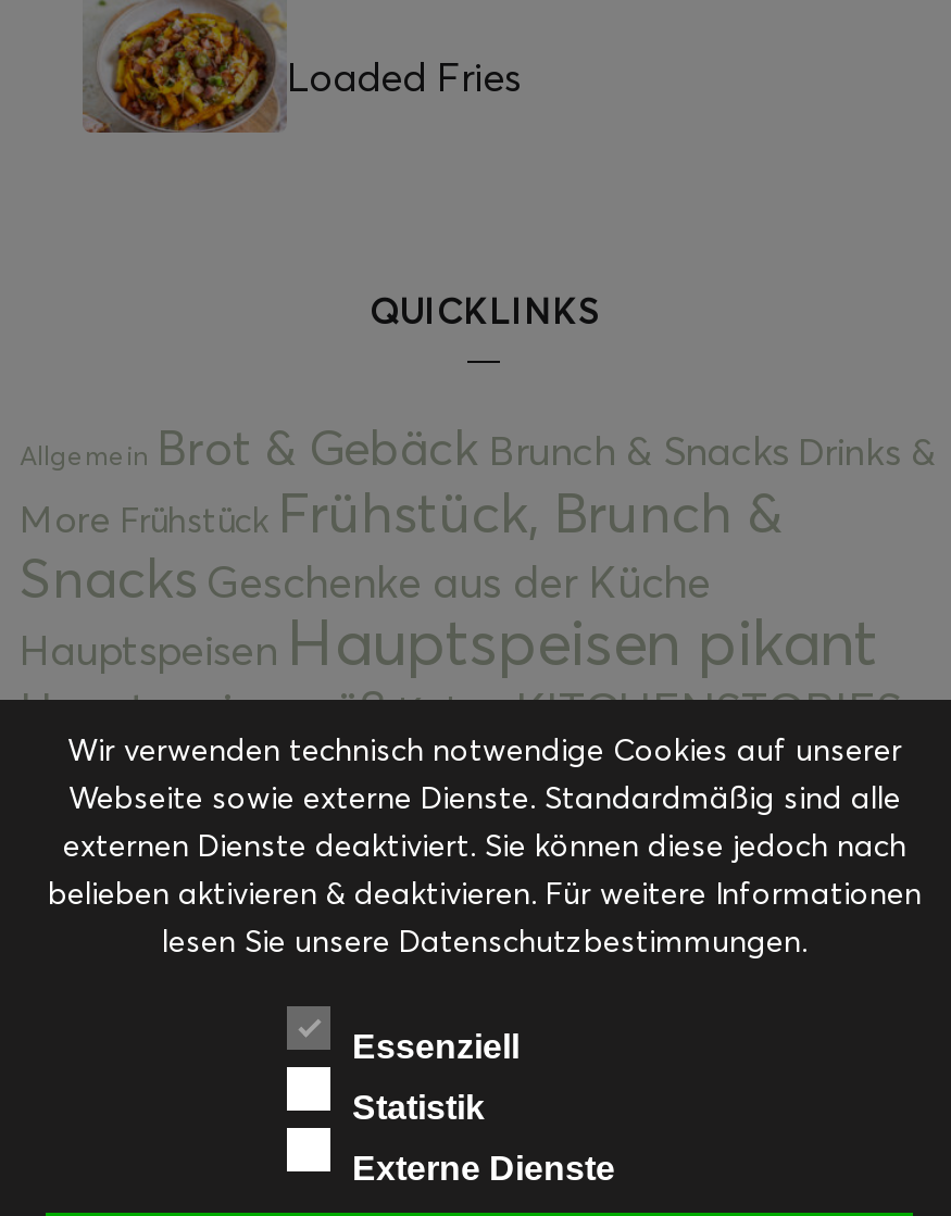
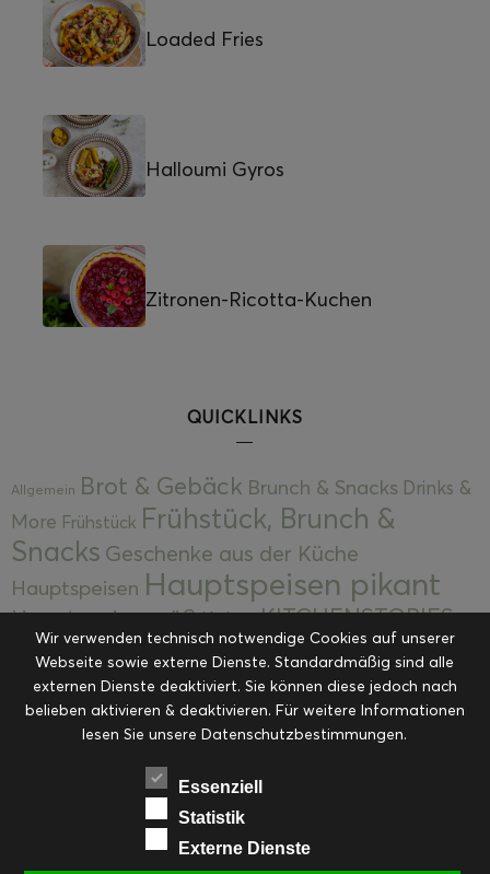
+ [image]
+ Zitronen-Ricotta-Kuchen

+ [image]
+ Halloumi Gyros
